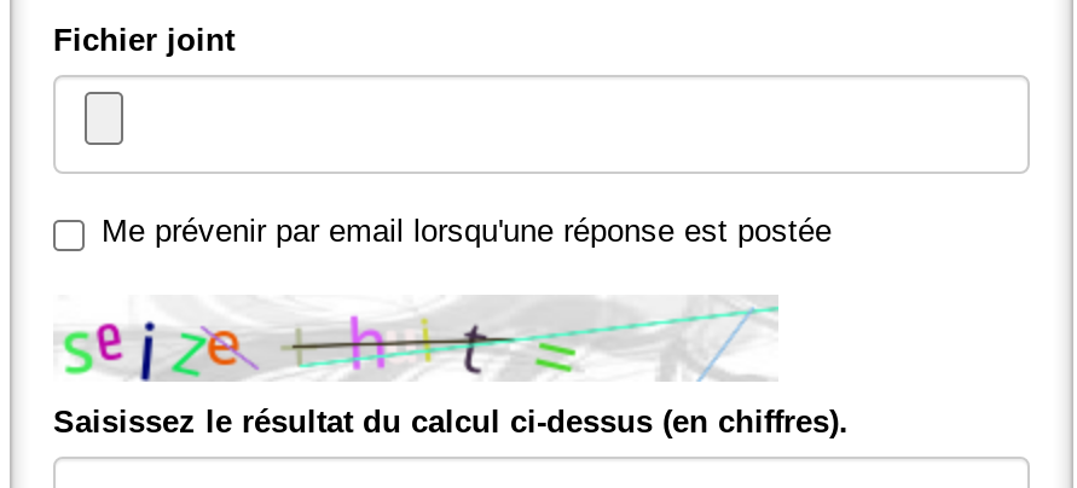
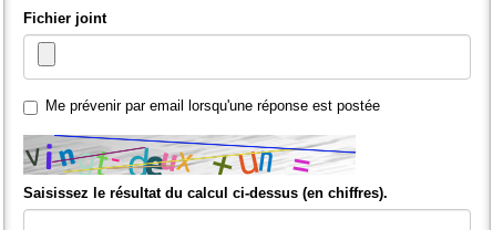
- [image]
+ [image]
